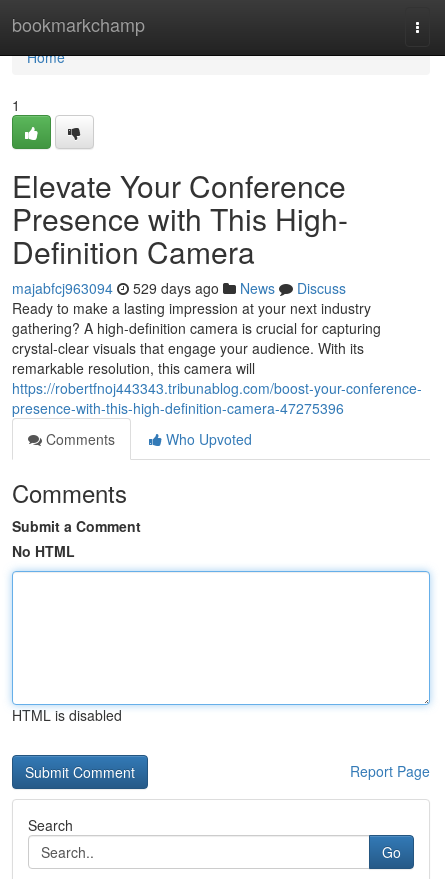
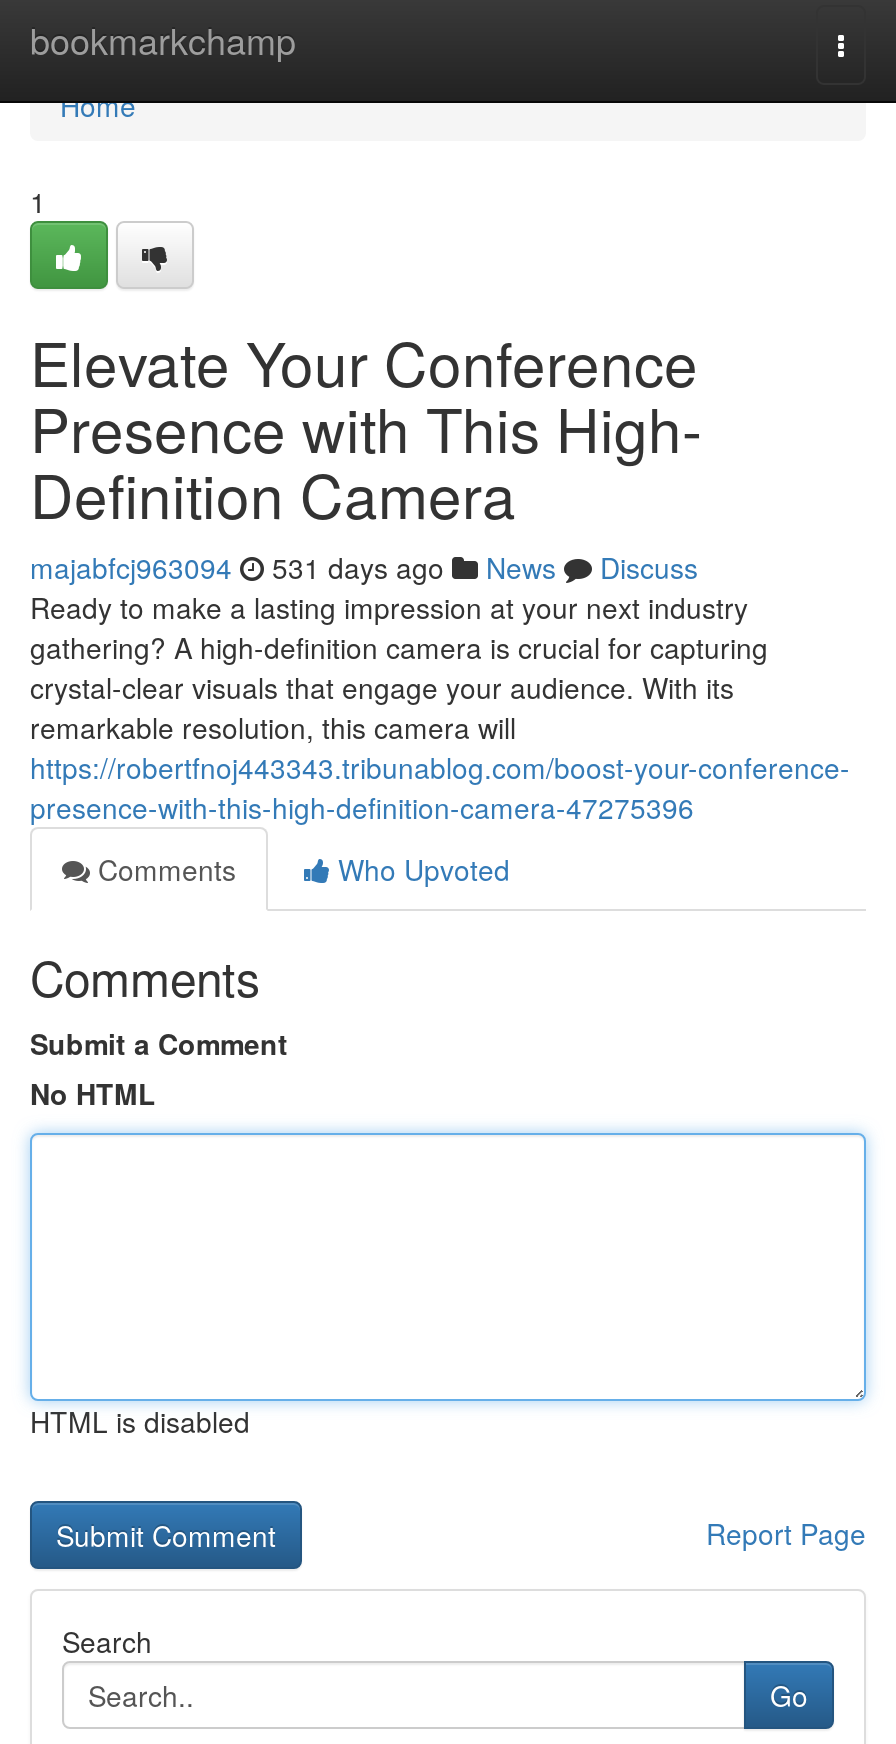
- majabfcj963094 529 days ago News Discuss
+ majabfcj963094 531 days ago News Discuss
